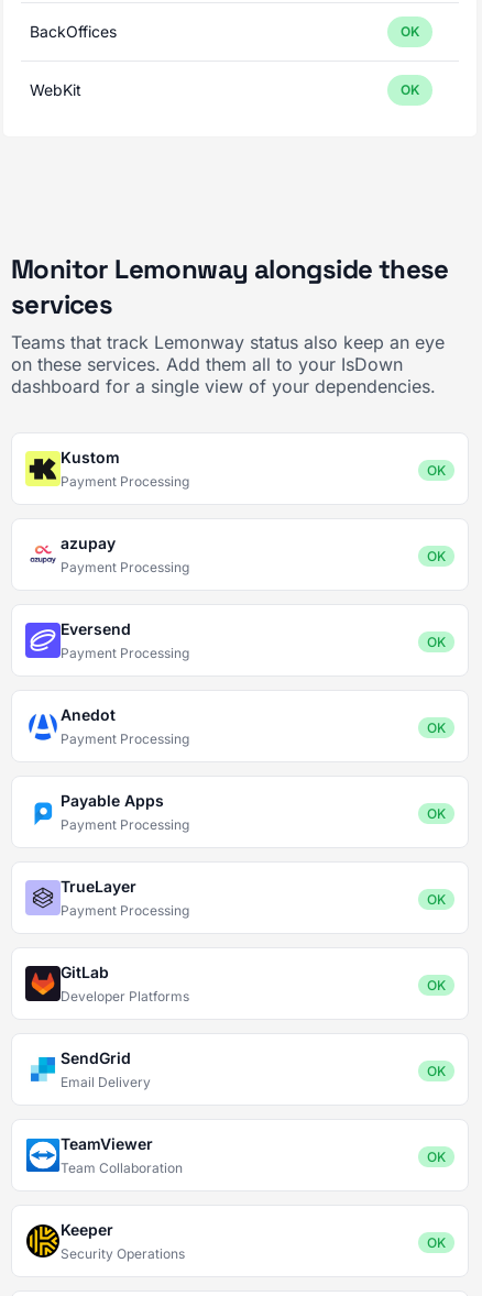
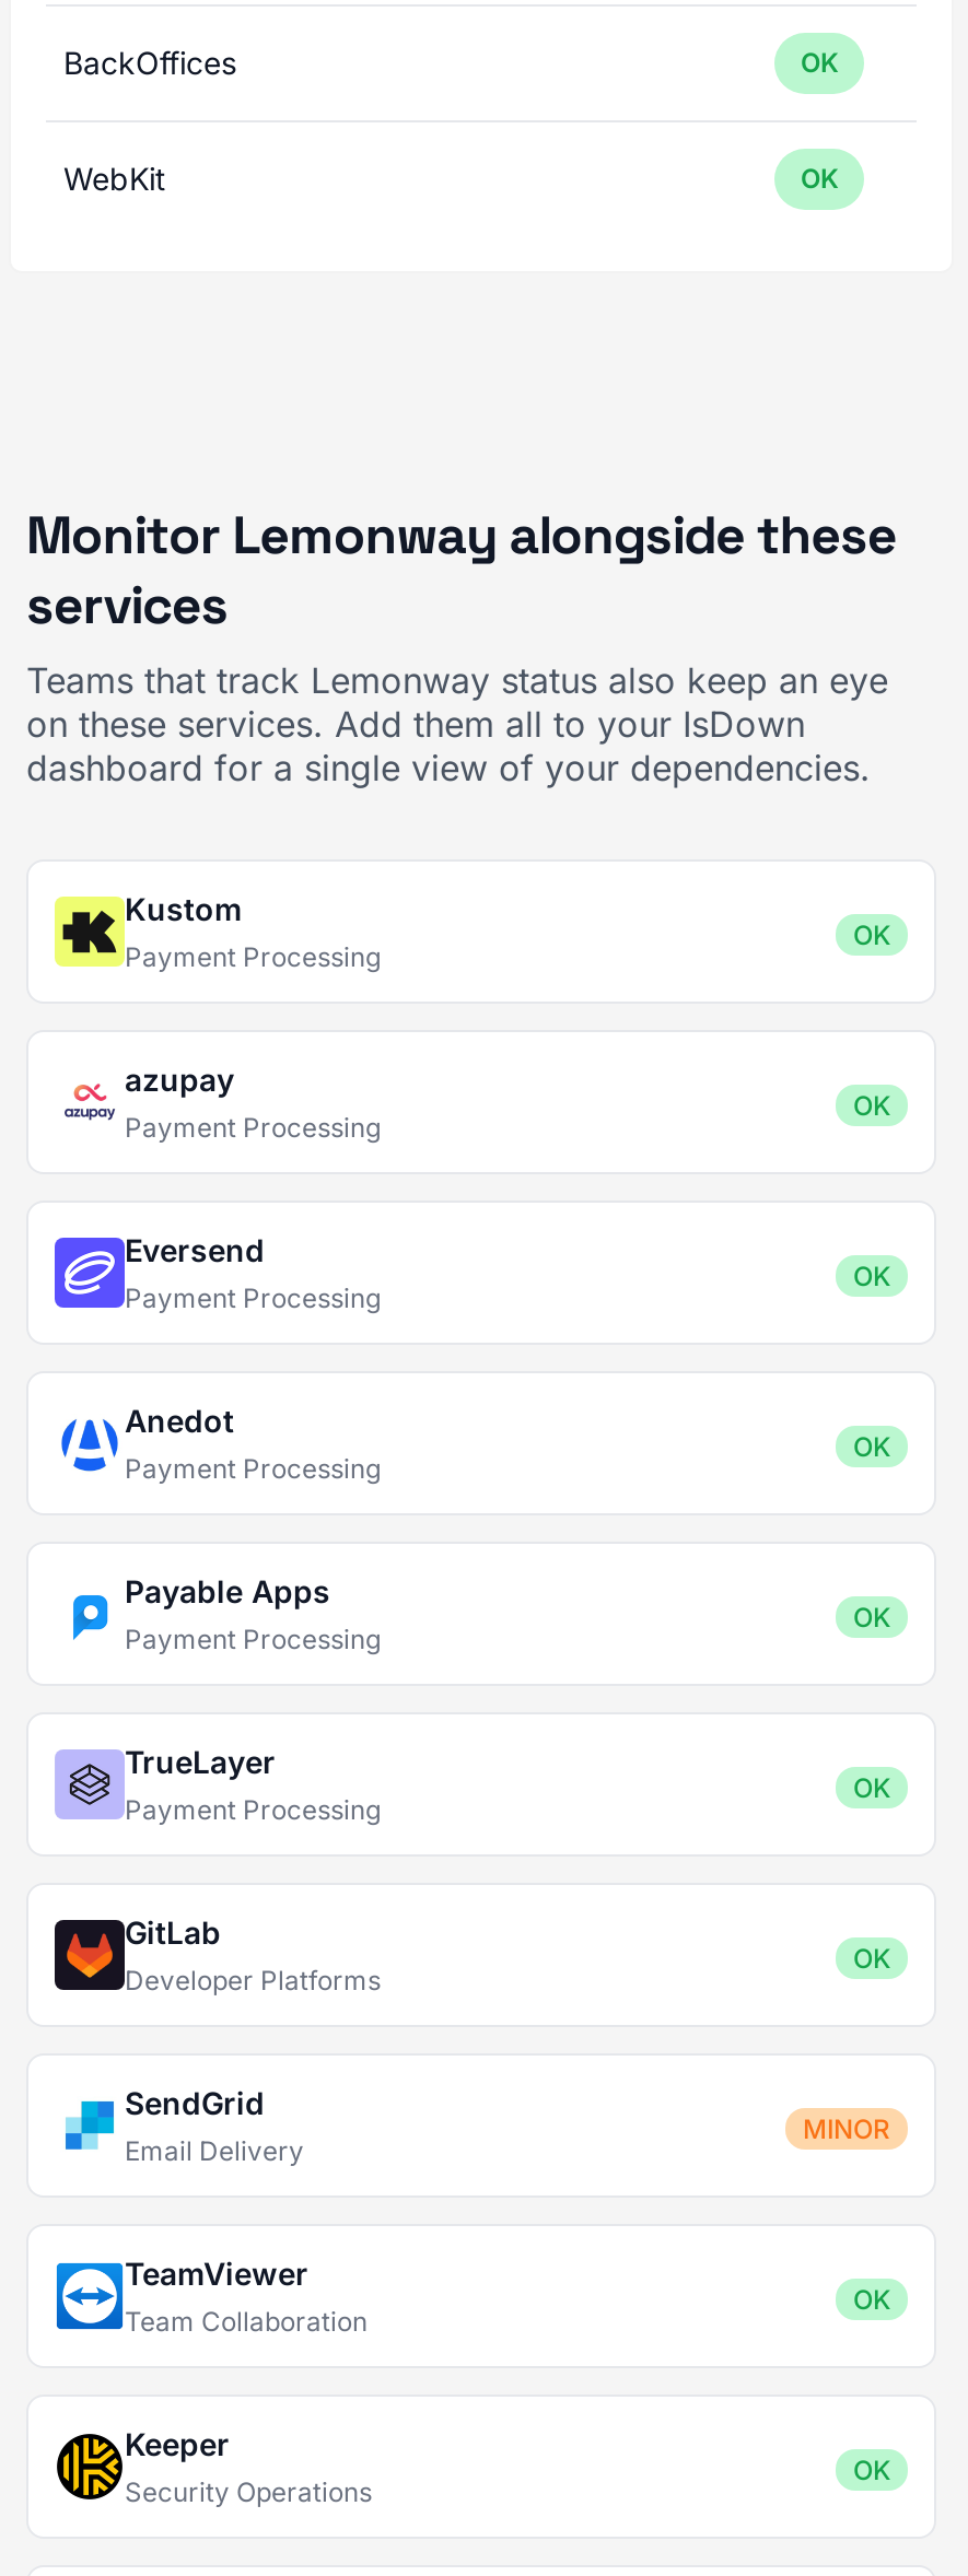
- OK
+ MINOR
